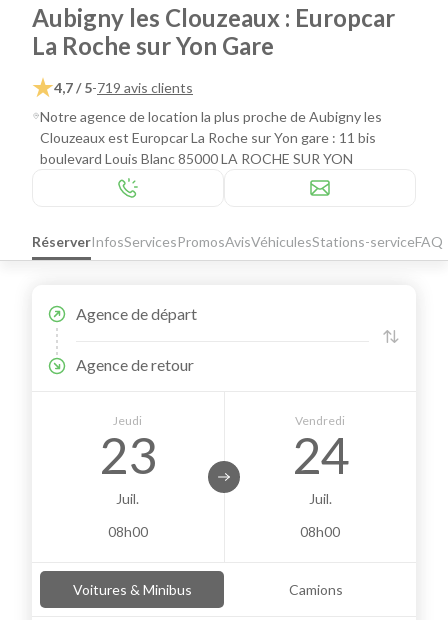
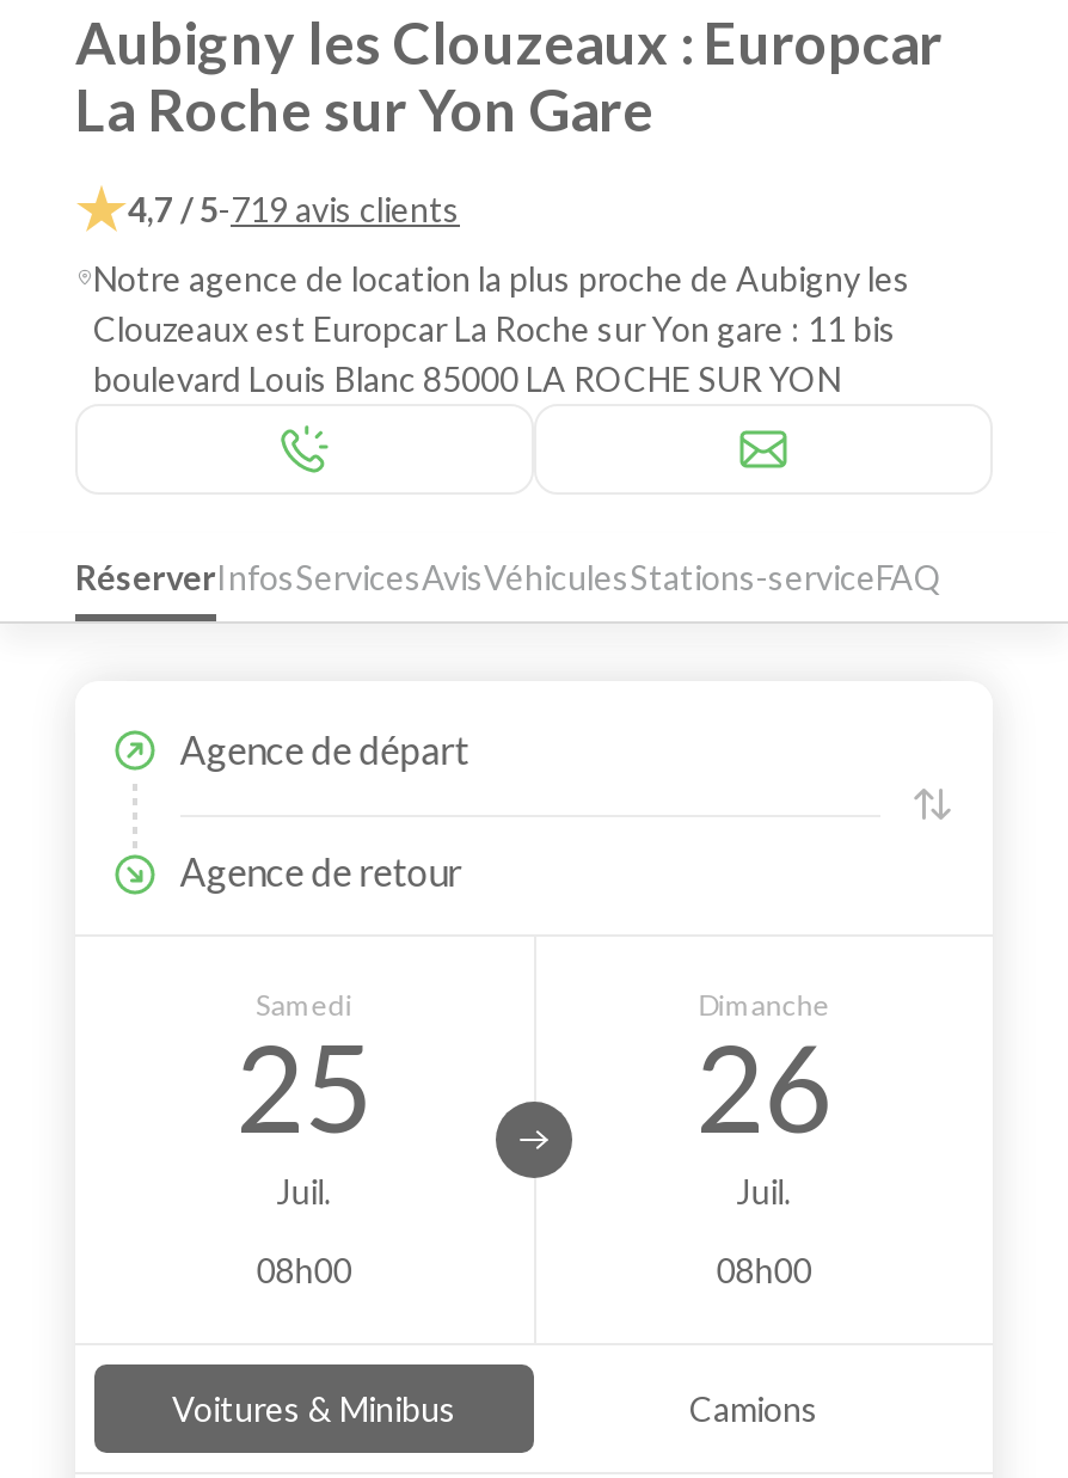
- Réserver InfosServices PromosAvisVéhiculesStations-serviceFAQ
+ Réserver InfosServicesAvisVéhiculesStations-serviceFAQ

- Jeudi
- 23
+ Samedi
+ 25

- Vendredi
- 24
+ Dimanche
+ 26
